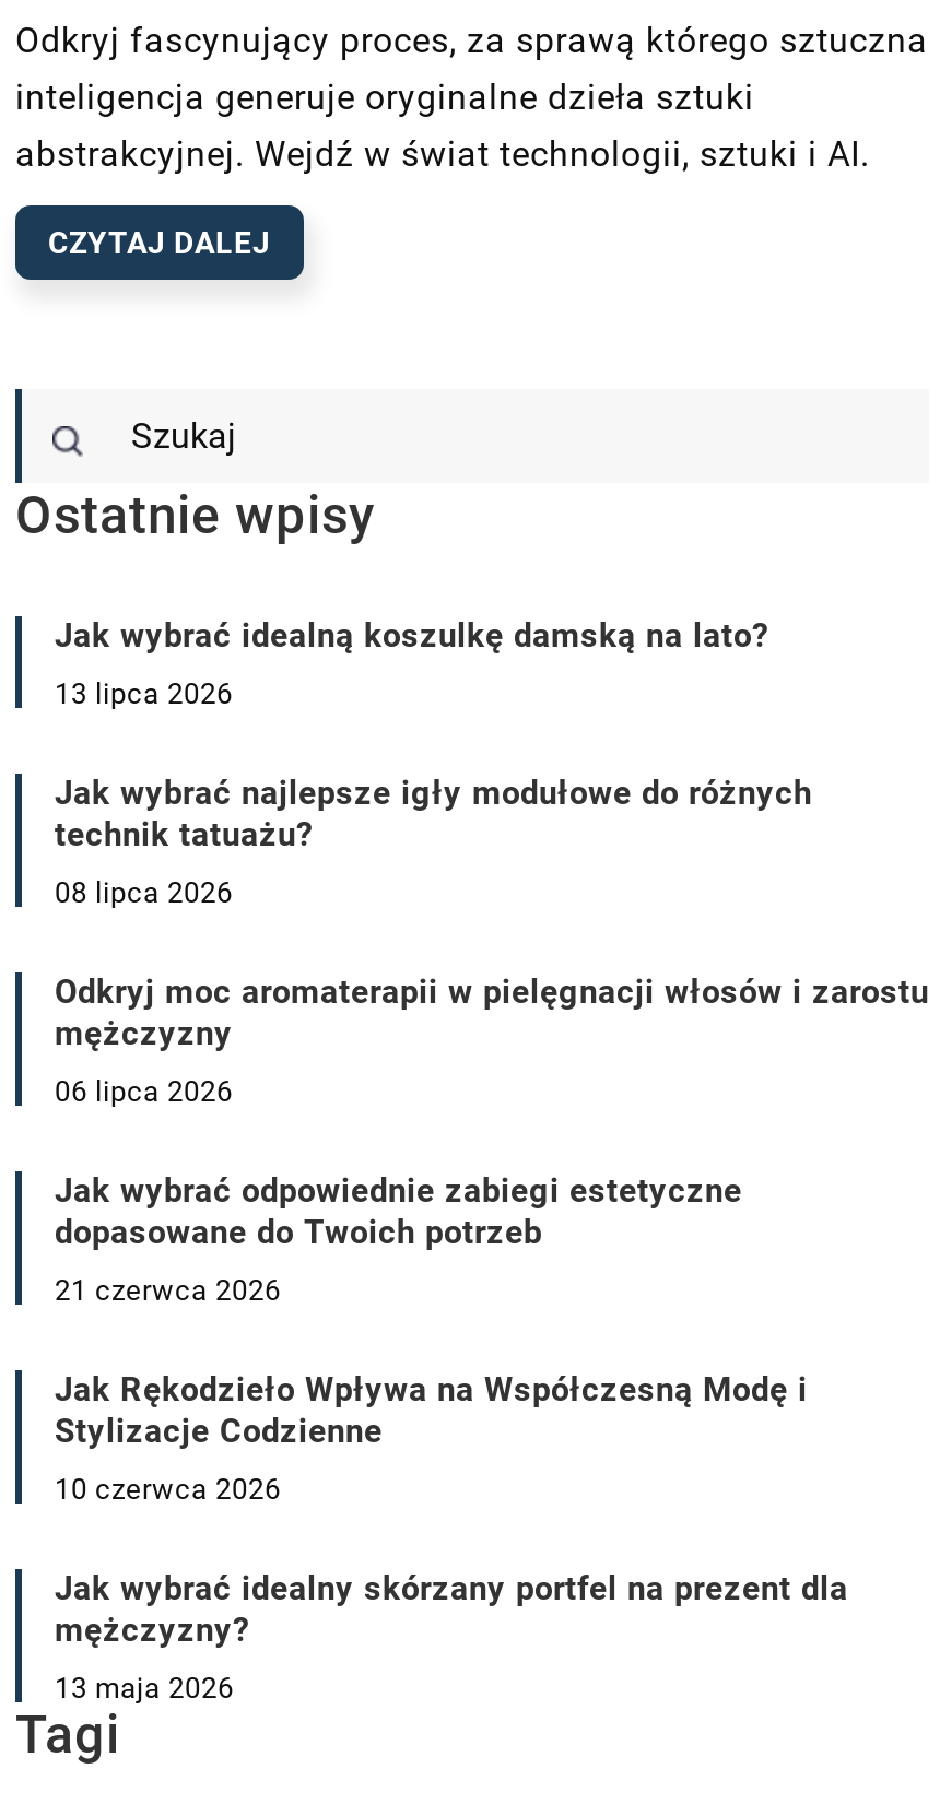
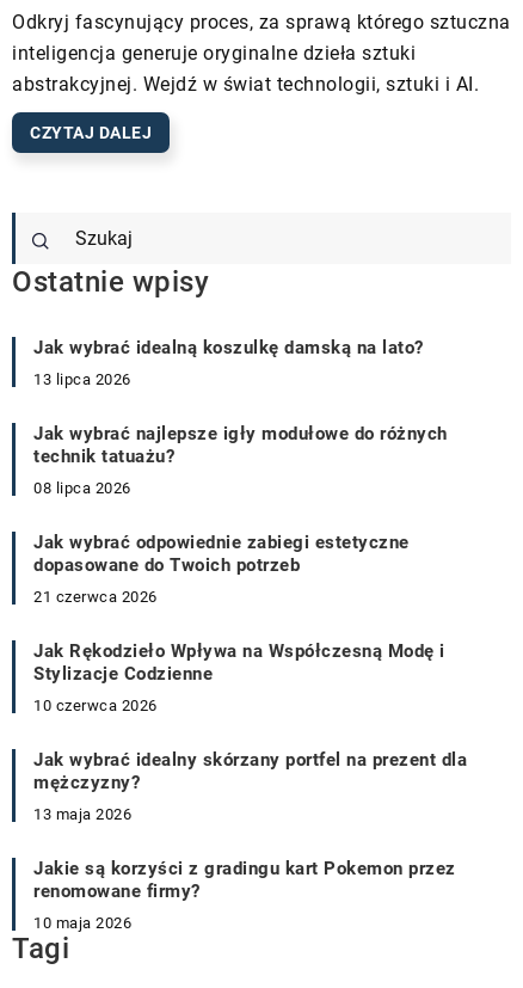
- Odkryj moc aromaterapii w pielęgnacji włosów i zarostu
- mężczyzny
- 06 lipca 2026

moved up: Jak wybrać odpowiednie zabiegi estetyczne | dopasowane do Twoich potrzeb | 21 czerwca 2026 | ... | mężczyzny? | 13 maja 2026

+ Jakie są korzyści z gradingu kart Pokemon przez
+ renomowane firmy?
+ 10 maja 2026
